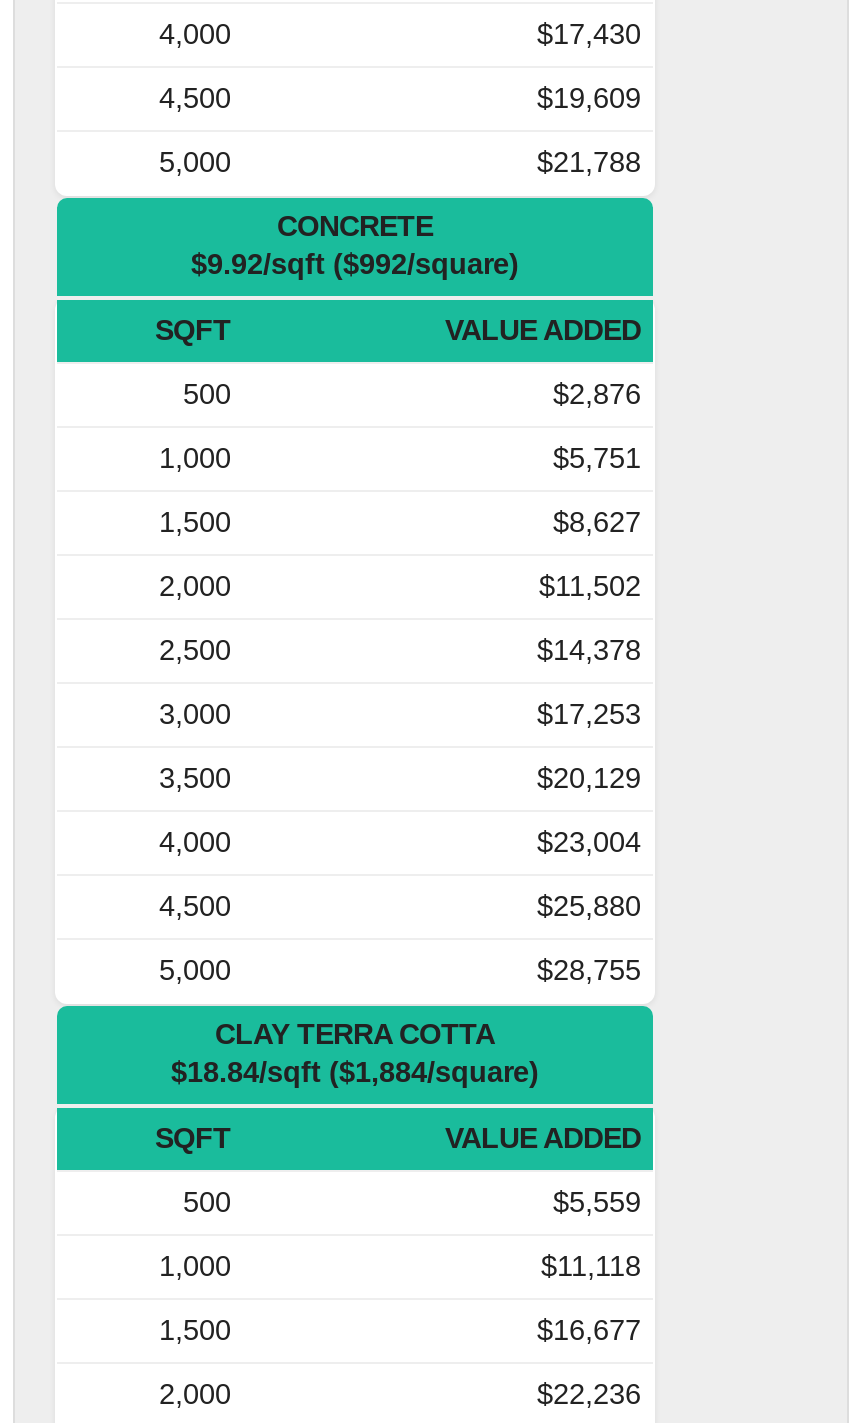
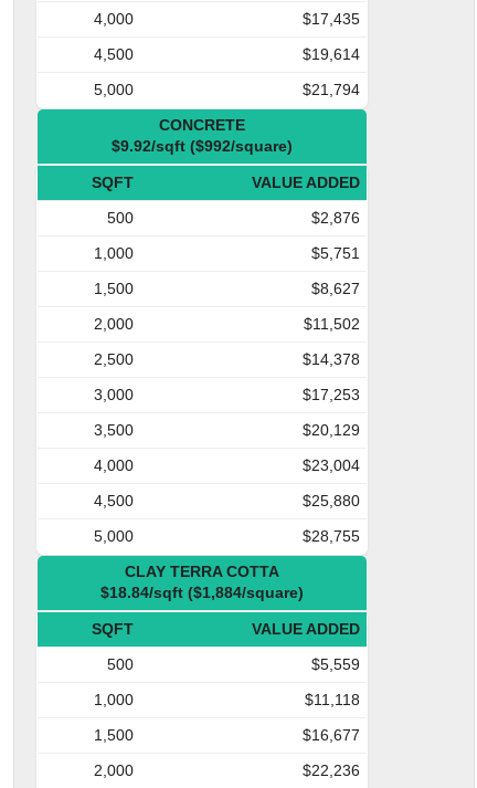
- $17,430
+ $17,435

- $19,609
+ $19,614

- $21,788
+ $21,794
